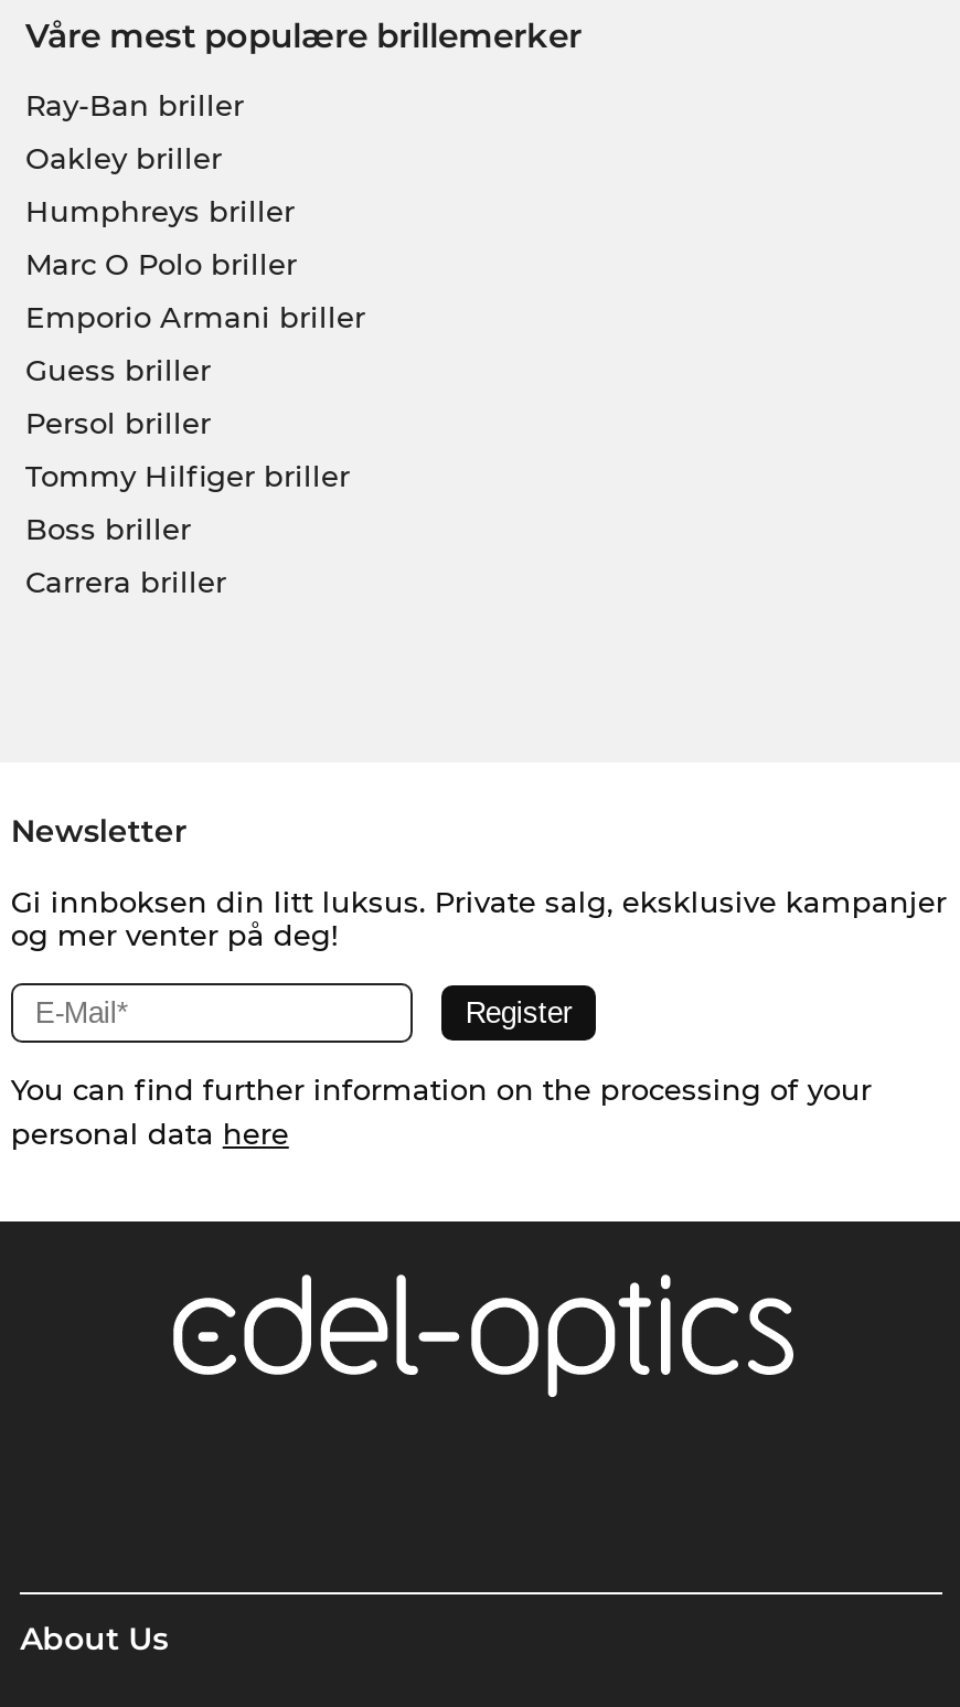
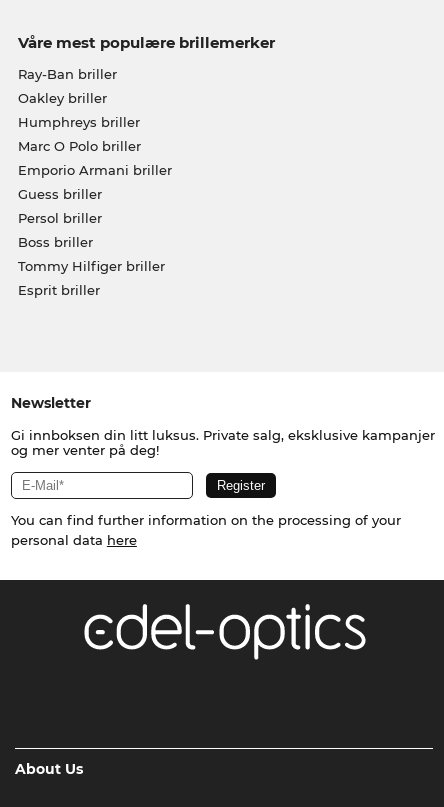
moved down: Tommy Hilfiger briller

moved up: Boss briller

- Carrera briller
+ Esprit briller
